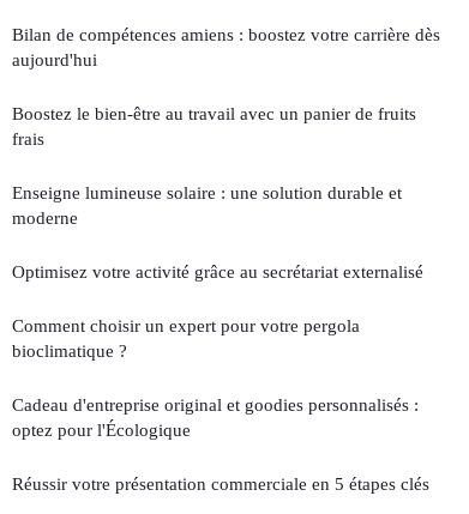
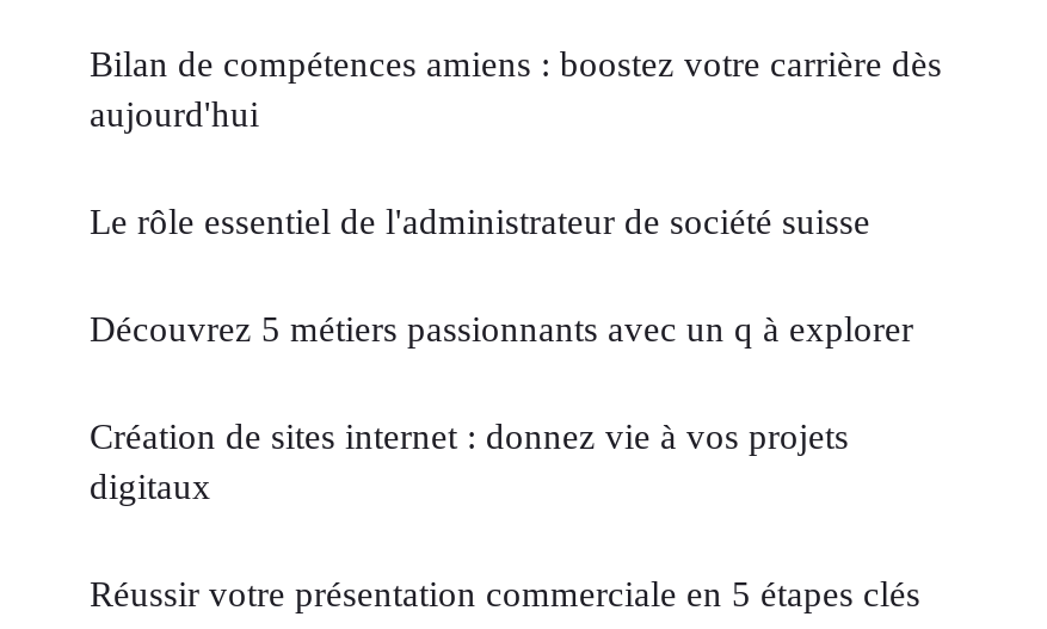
- Boostez le bien-être au travail avec un panier de fruits
- frais
- Enseigne lumineuse solaire : une solution durable et
- moderne
- Optimisez votre activité grâce au secrétariat externalisé
- Comment choisir un expert pour votre pergola
- bioclimatique ?
- Cadeau d'entreprise original et goodies personnalisés :
- optez pour l'Écologique
+ Le rôle essentiel de l'administrateur de société suisse
+ Découvrez 5 métiers passionnants avec un q à explorer
+ Création de sites internet : donnez vie à vos projets
+ digitaux
